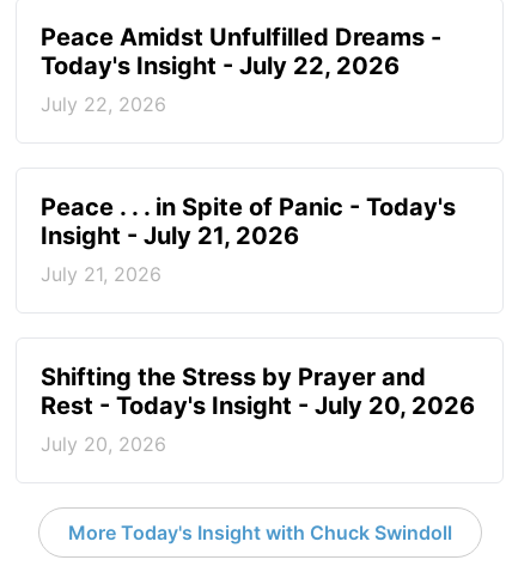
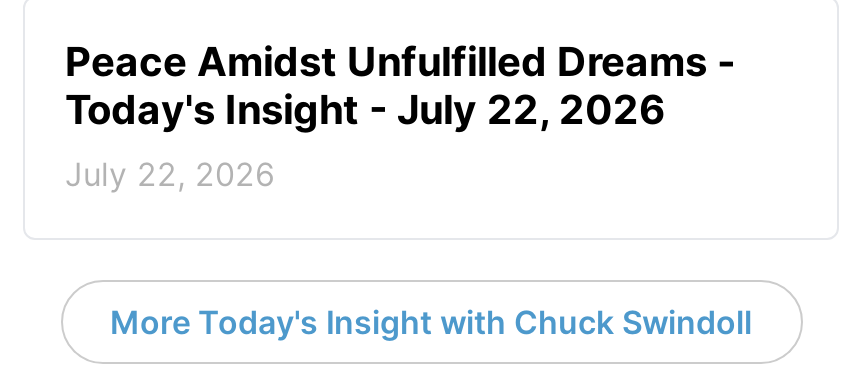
- Peace . . . in Spite of Panic - Today's
- Insight - July 21, 2026
- July 21, 2026

- Shifting the Stress by Prayer and
- Rest - Today's Insight - July 20, 2026
- July 20, 2026
